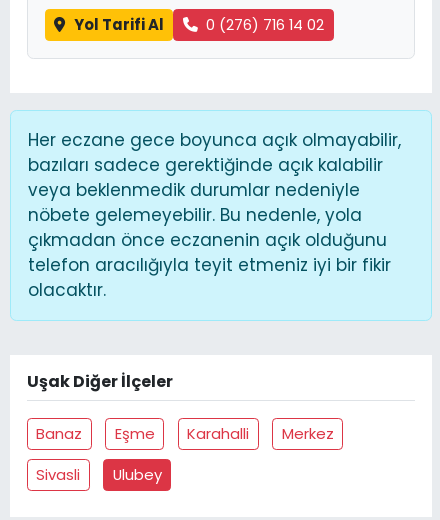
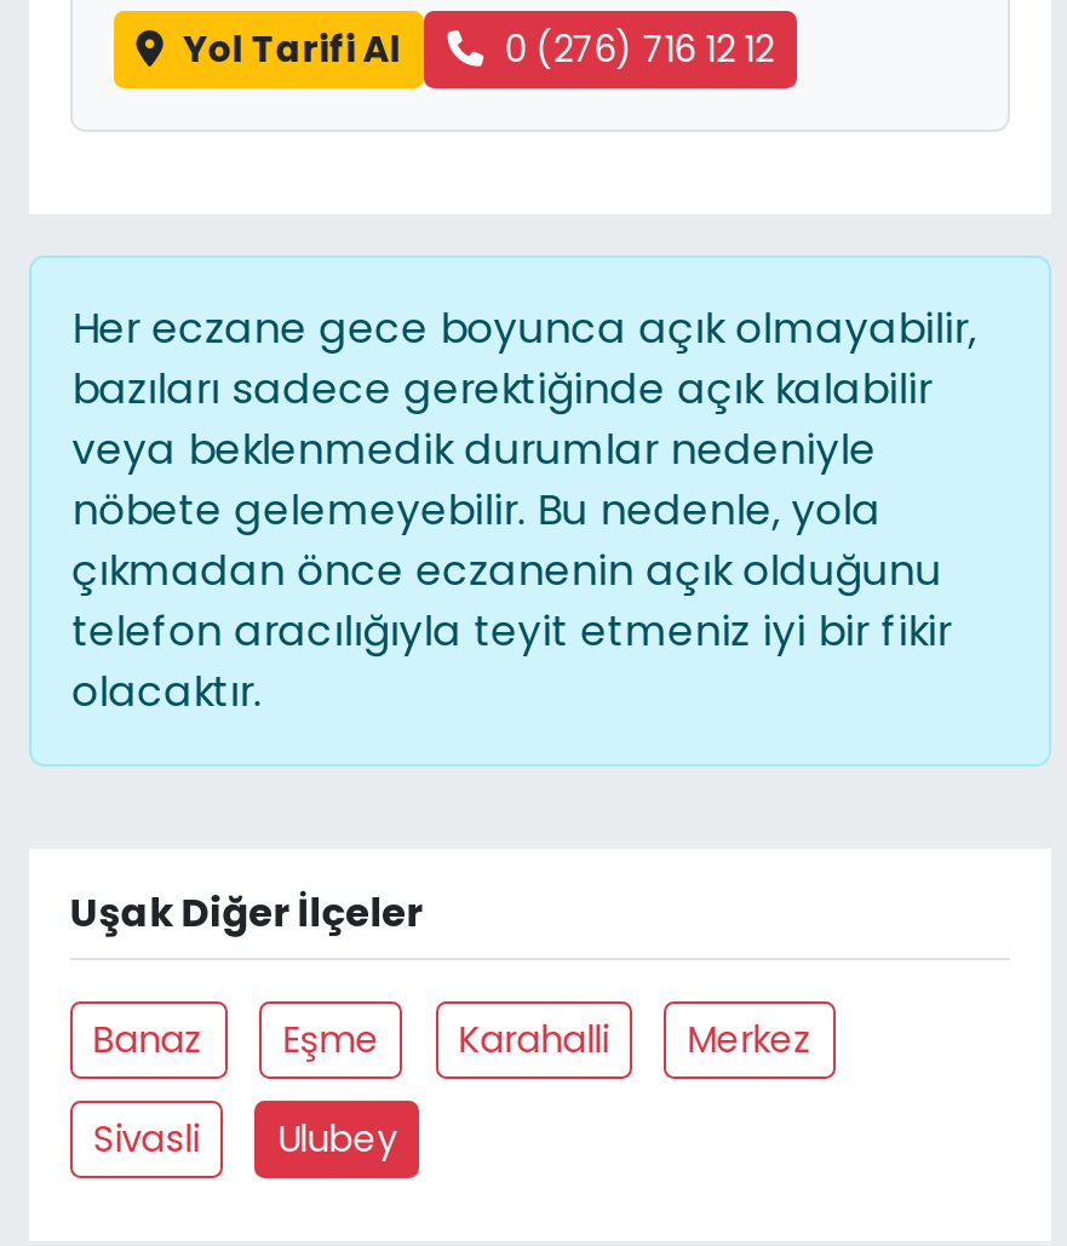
- 0 (276) 716 14 02
+ 0 (276) 716 12 12
